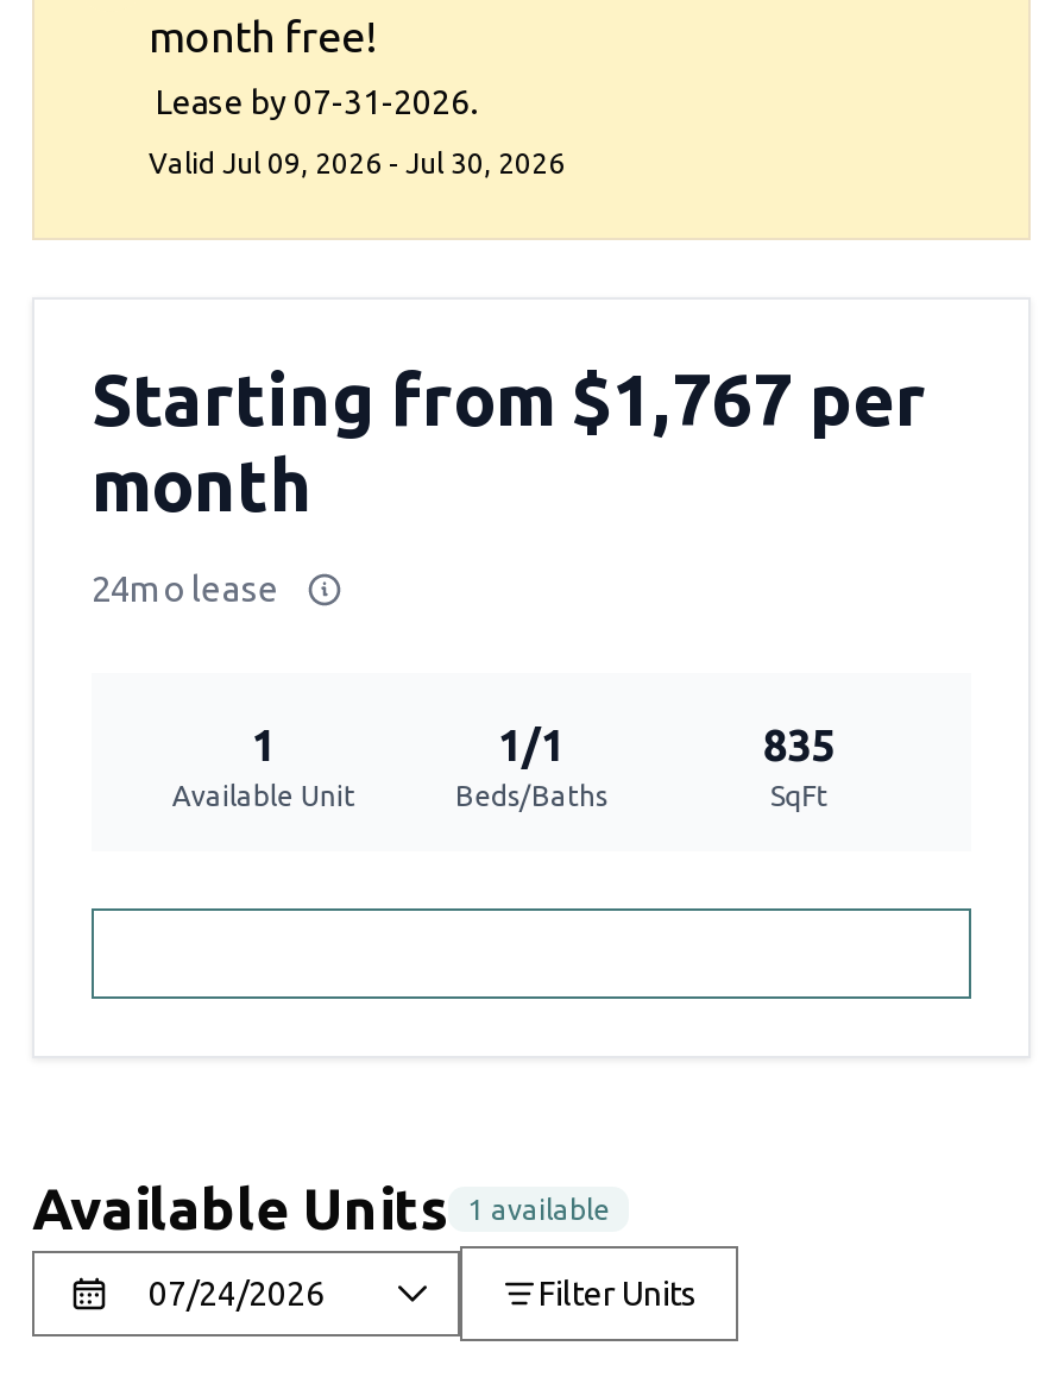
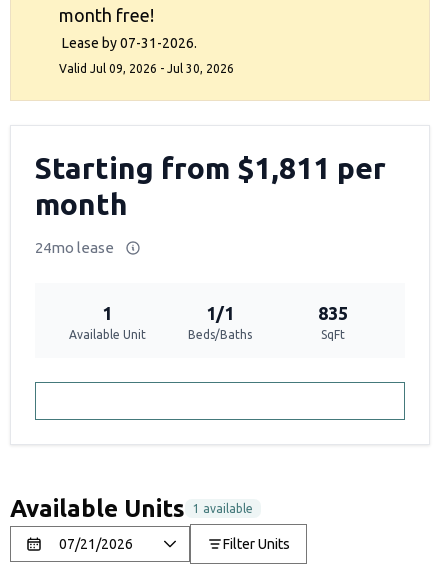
- Starting from $1,767 per
+ Starting from $1,811 per
